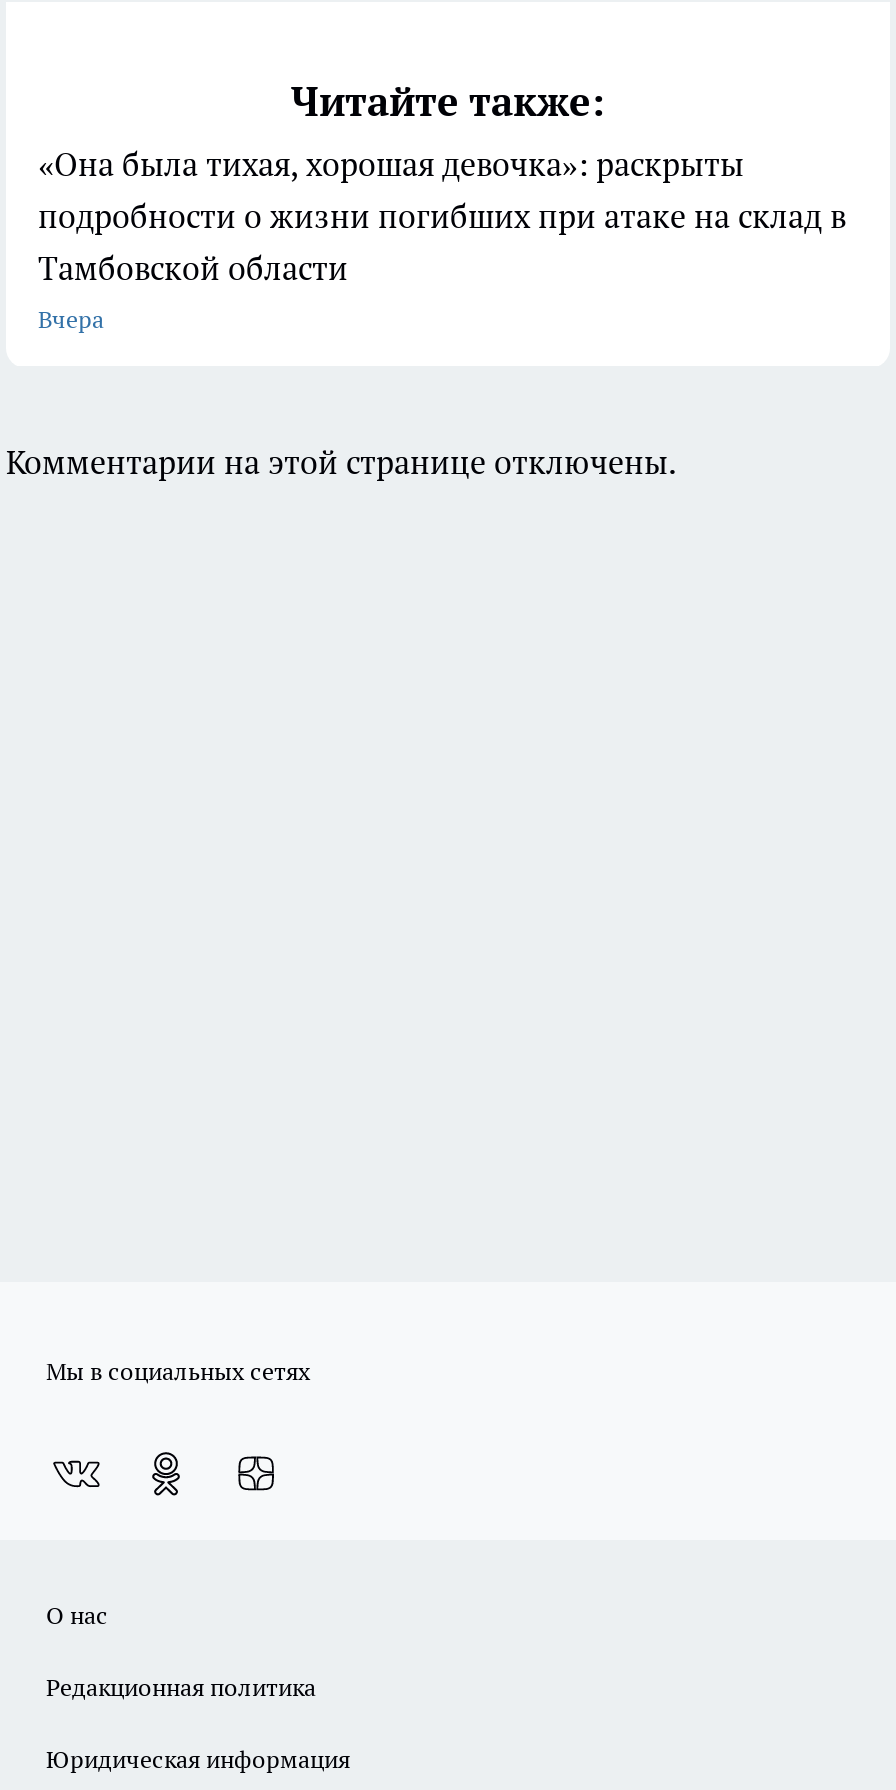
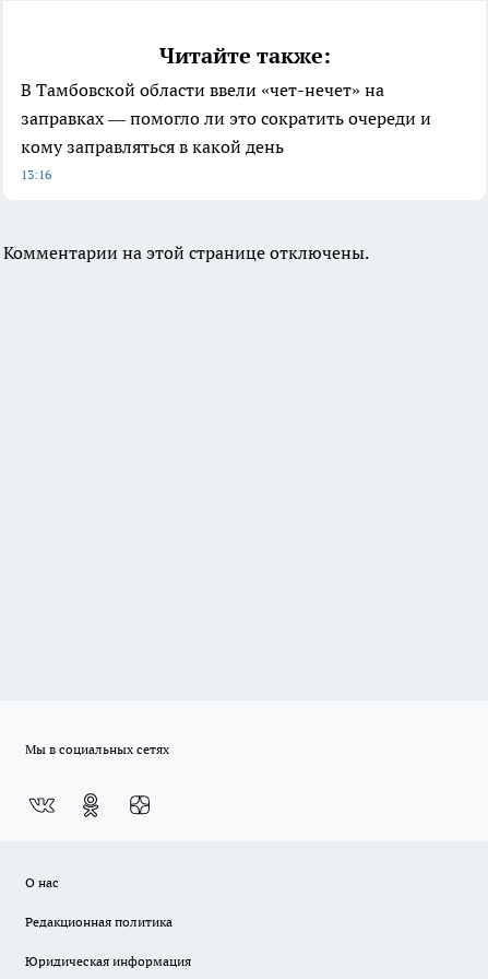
- «Она была тихая, хорошая девочка»: раскрыты
- подробности о жизни погибших при атаке на склад в
- Тамбовской области
- Вчера
+ В Тамбовской области ввели «чет-нечет» на
+ заправках — помогло ли это сократить очереди и
+ кому заправляться в какой день
+ 13:16
